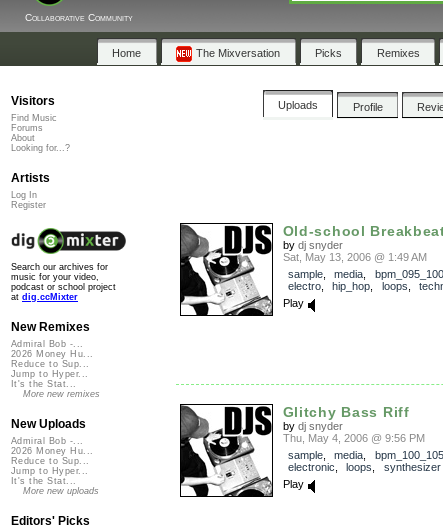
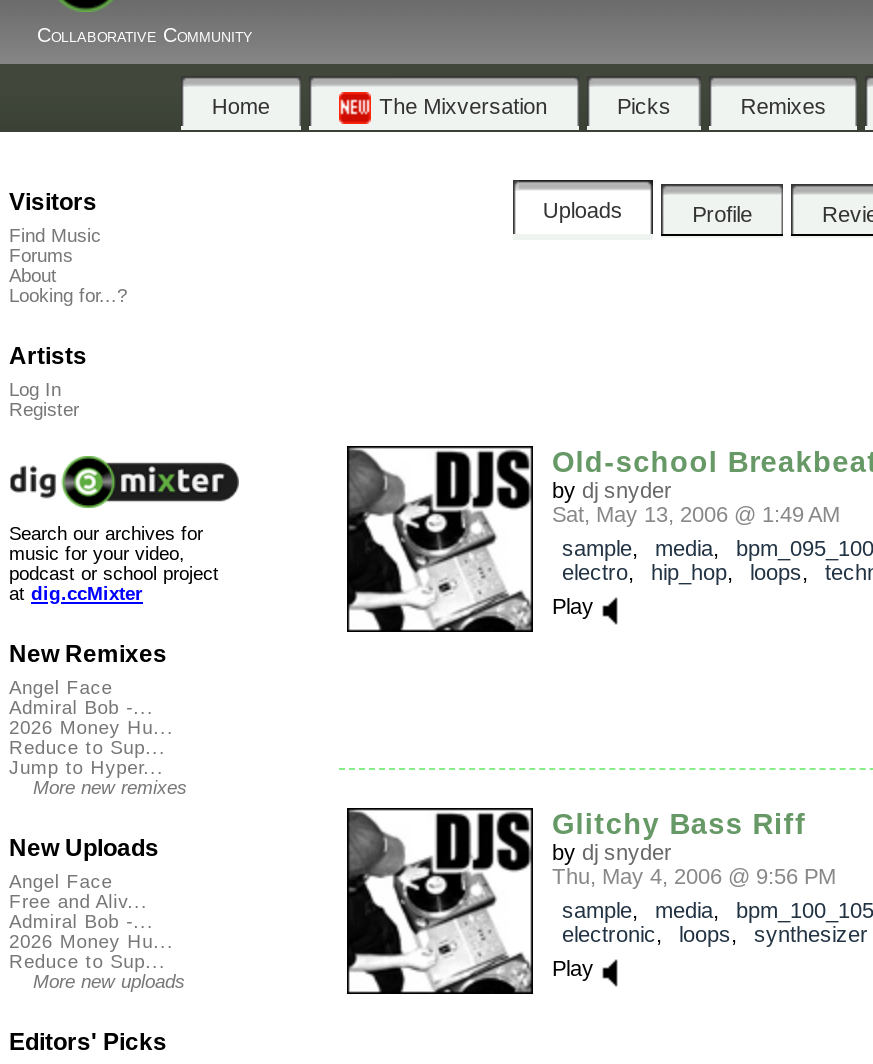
+ Angel Face

- It's the Stat...

moved down: Admiral Bob -... | 2026 Money Hu... | Reduce to Sup...

+ Angel Face
+ Free and Aliv...

- Jump to Hyper...
- It's the Stat...
